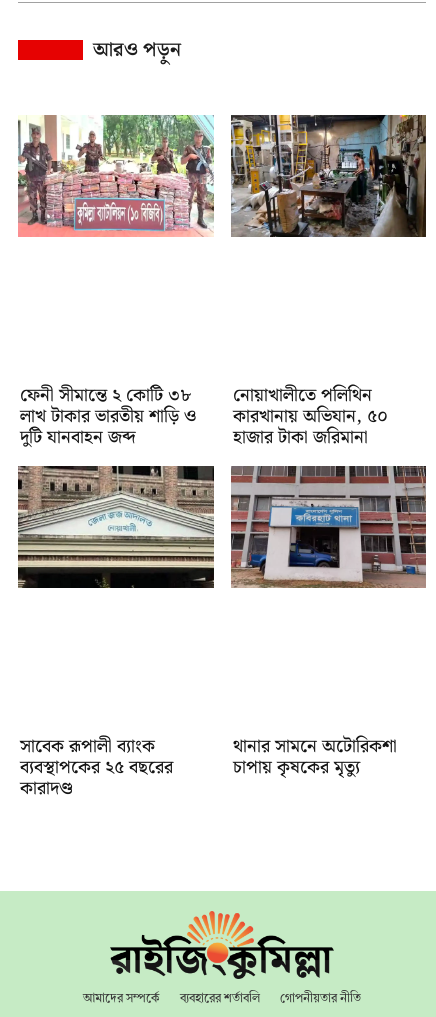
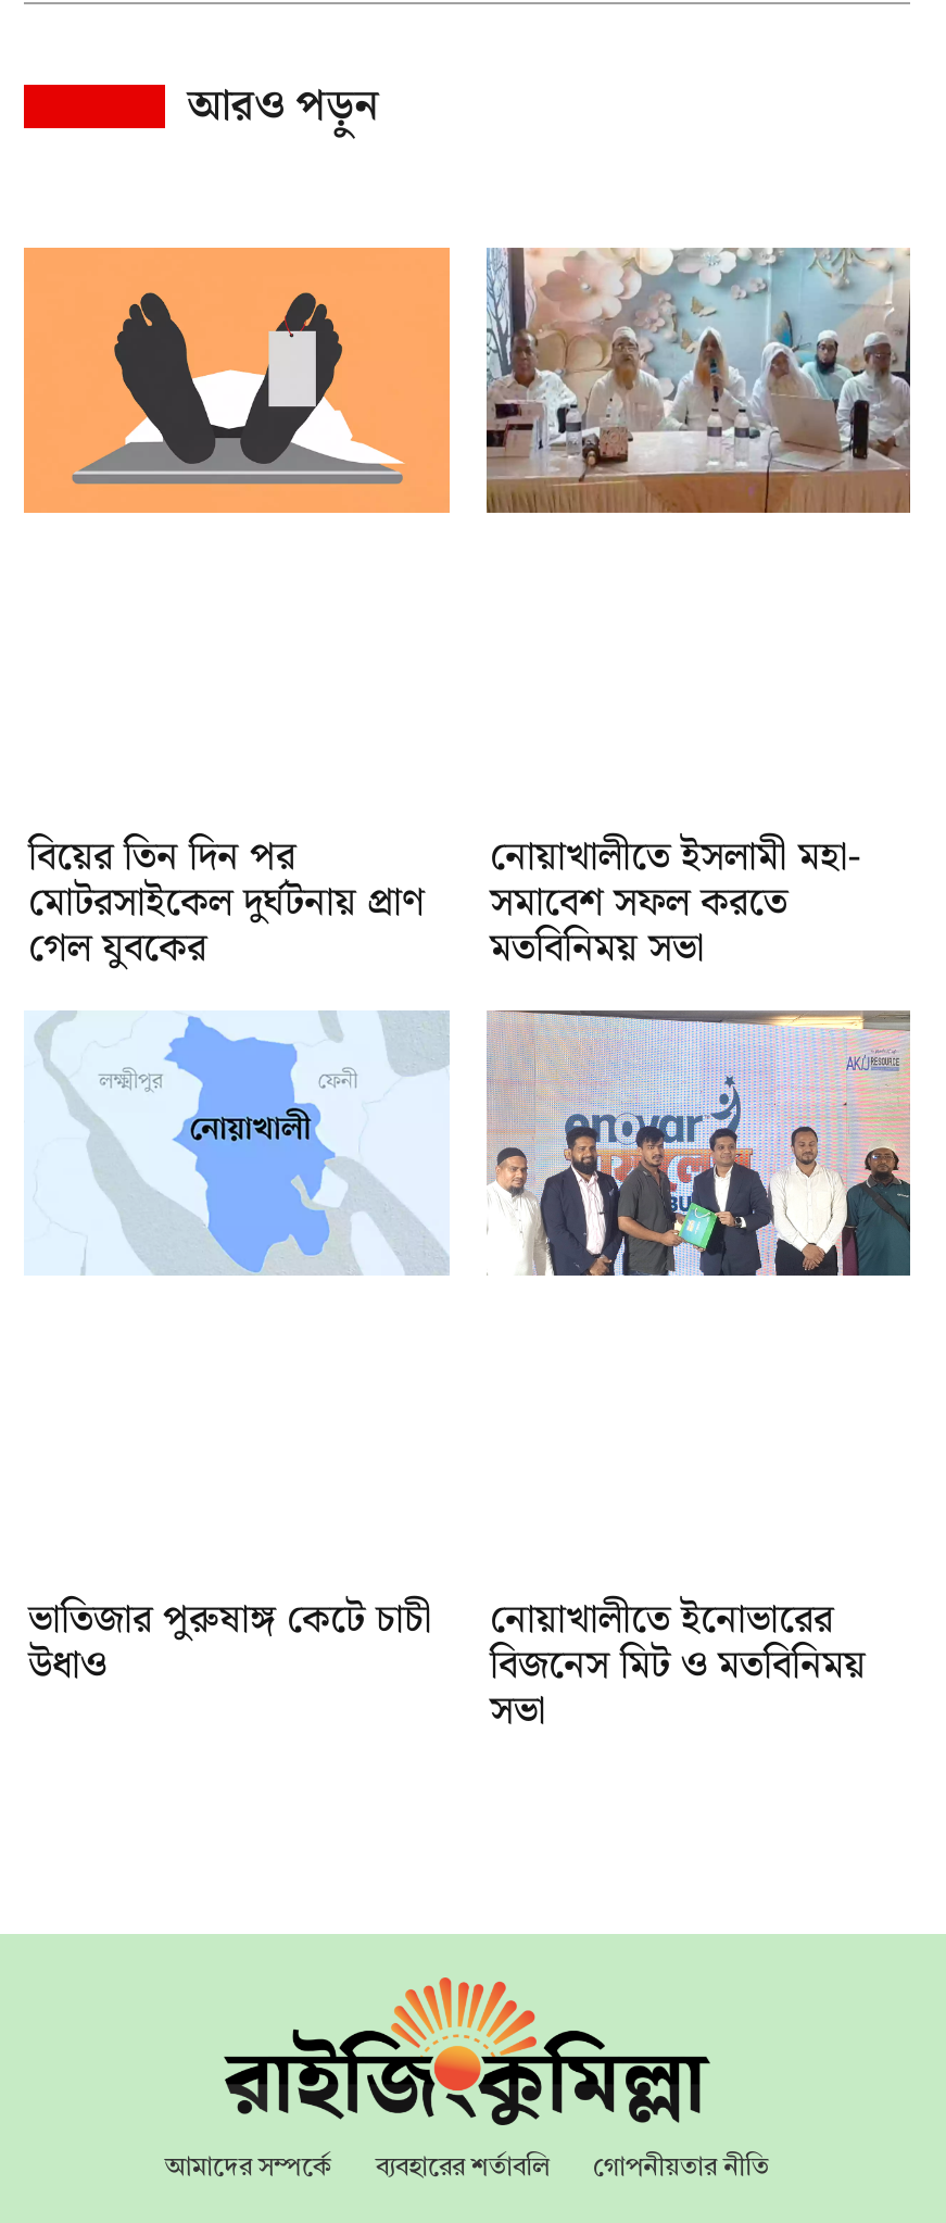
- [image]
+ [image]

- [image]
+ [image]

- ফেনী সীমান্তে ২ কোটি ৩৮
- লাখ টাকার ভারতীয় শাড়ি ও
- দুটি যানবাহন জব্দ
+ বিয়ের তিন দিন পর
+ মোটরসাইকেল দুর্ঘটনায় প্রাণ
+ গেল যুবকের

- নোয়াখালীতে পলিথিন
- কারখানায় অভিযান, ৫০
- হাজার টাকা জরিমানা
+ নোয়াখালীতে ইসলামী মহা-
+ সমাবেশ সফল করতে
+ মতবিনিময় সভা

- [image]
+ [image]

- [image]
+ [image]

- সাবেক রূপালী ব্যাংক
- ব্যবস্থাপকের ২৫ বছরের
- কারাদণ্ড
+ ভাতিজার পুরুষাঙ্গ কেটে চাচী
+ উধাও

- থানার সামনে অটোরিকশা
- চাপায় কৃষকের মৃত্যু
+ নোয়াখালীতে ইনোভারের
+ বিজনেস মিট ও মতবিনিময়
+ সভা
